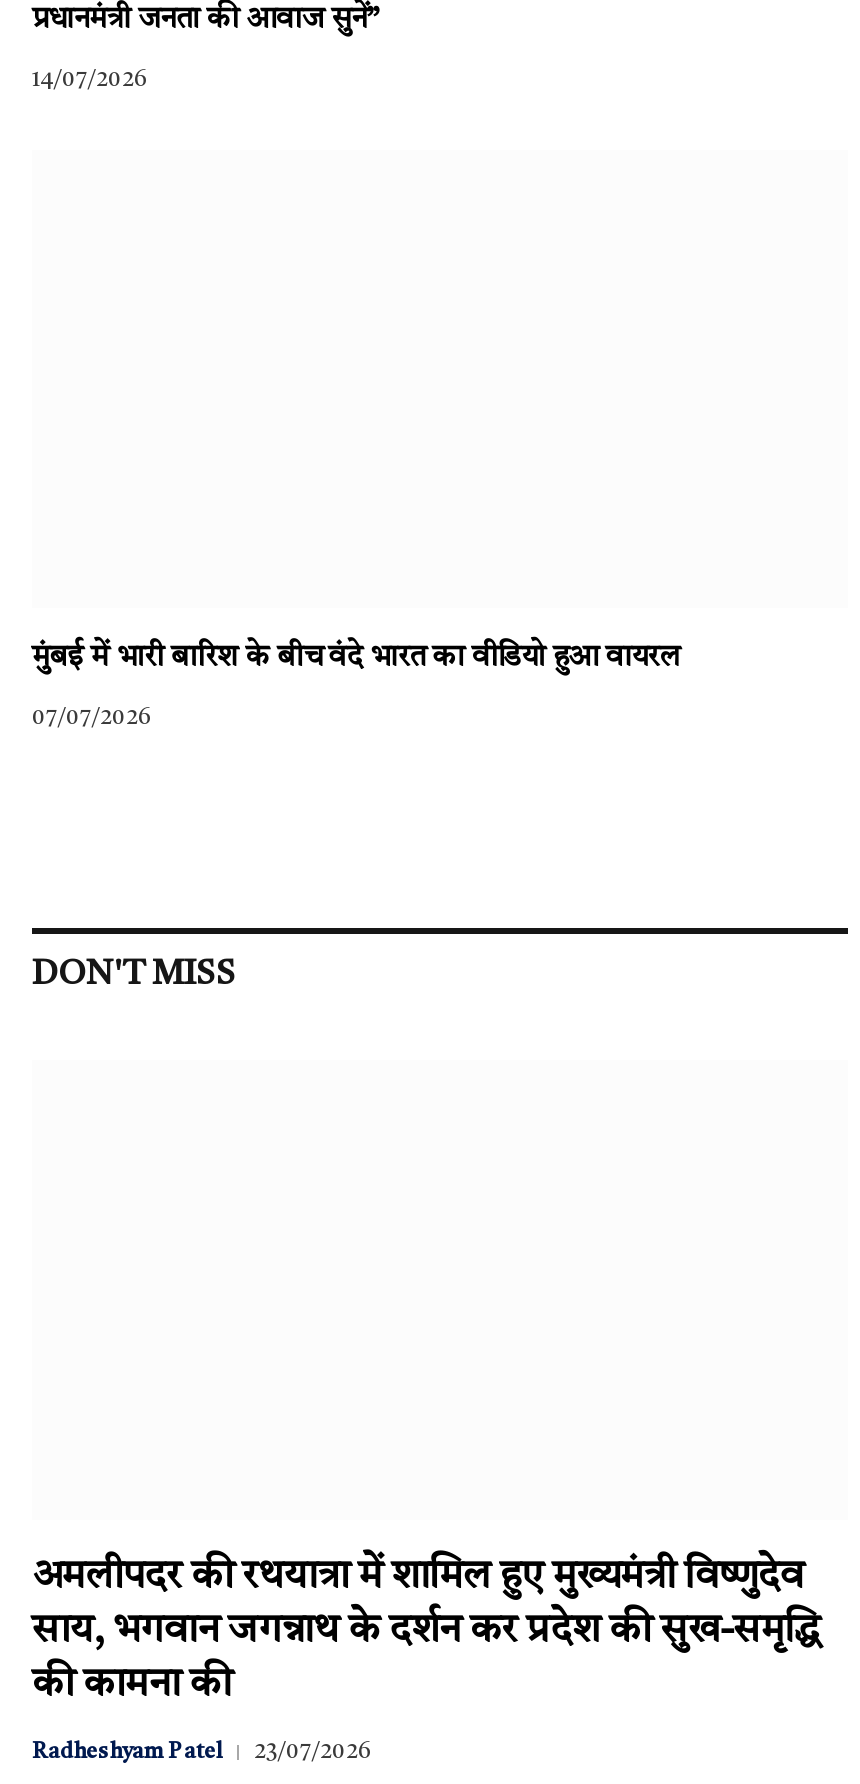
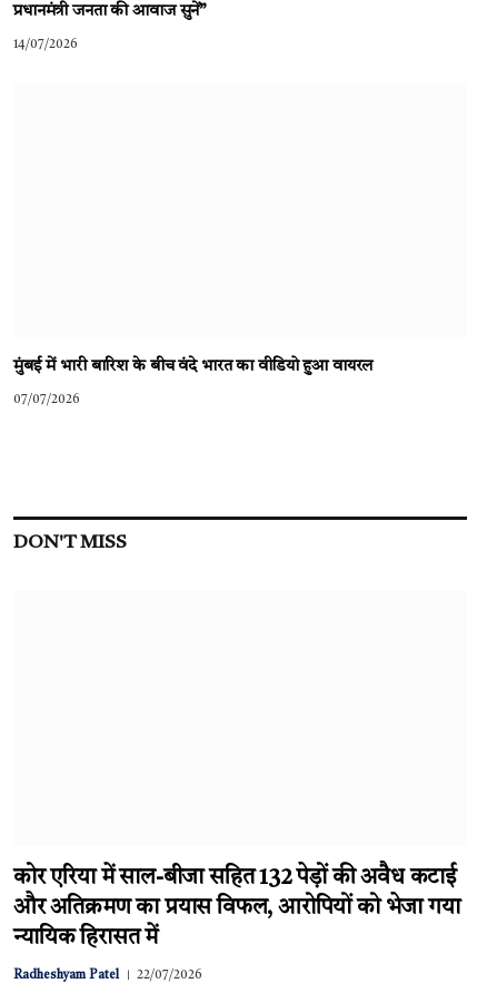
- अमलीपदर की रथयात्रा में शामिल हुए मुख्यमंत्री विष्णुदेव
- साय, भगवान जगन्नाथ के दर्शन कर प्रदेश की सुख-समृद्धि
- की कामना की
+ कोर एरिया में साल-बीजा सहित 132 पेड़ों की अवैध कटाई
+ और अतिक्रमण का प्रयास विफल, आरोपियों को भेजा गया
+ न्यायिक हिरासत में

- Radheshyam Patel 23/07/2026
+ Radheshyam Patel 22/07/2026
